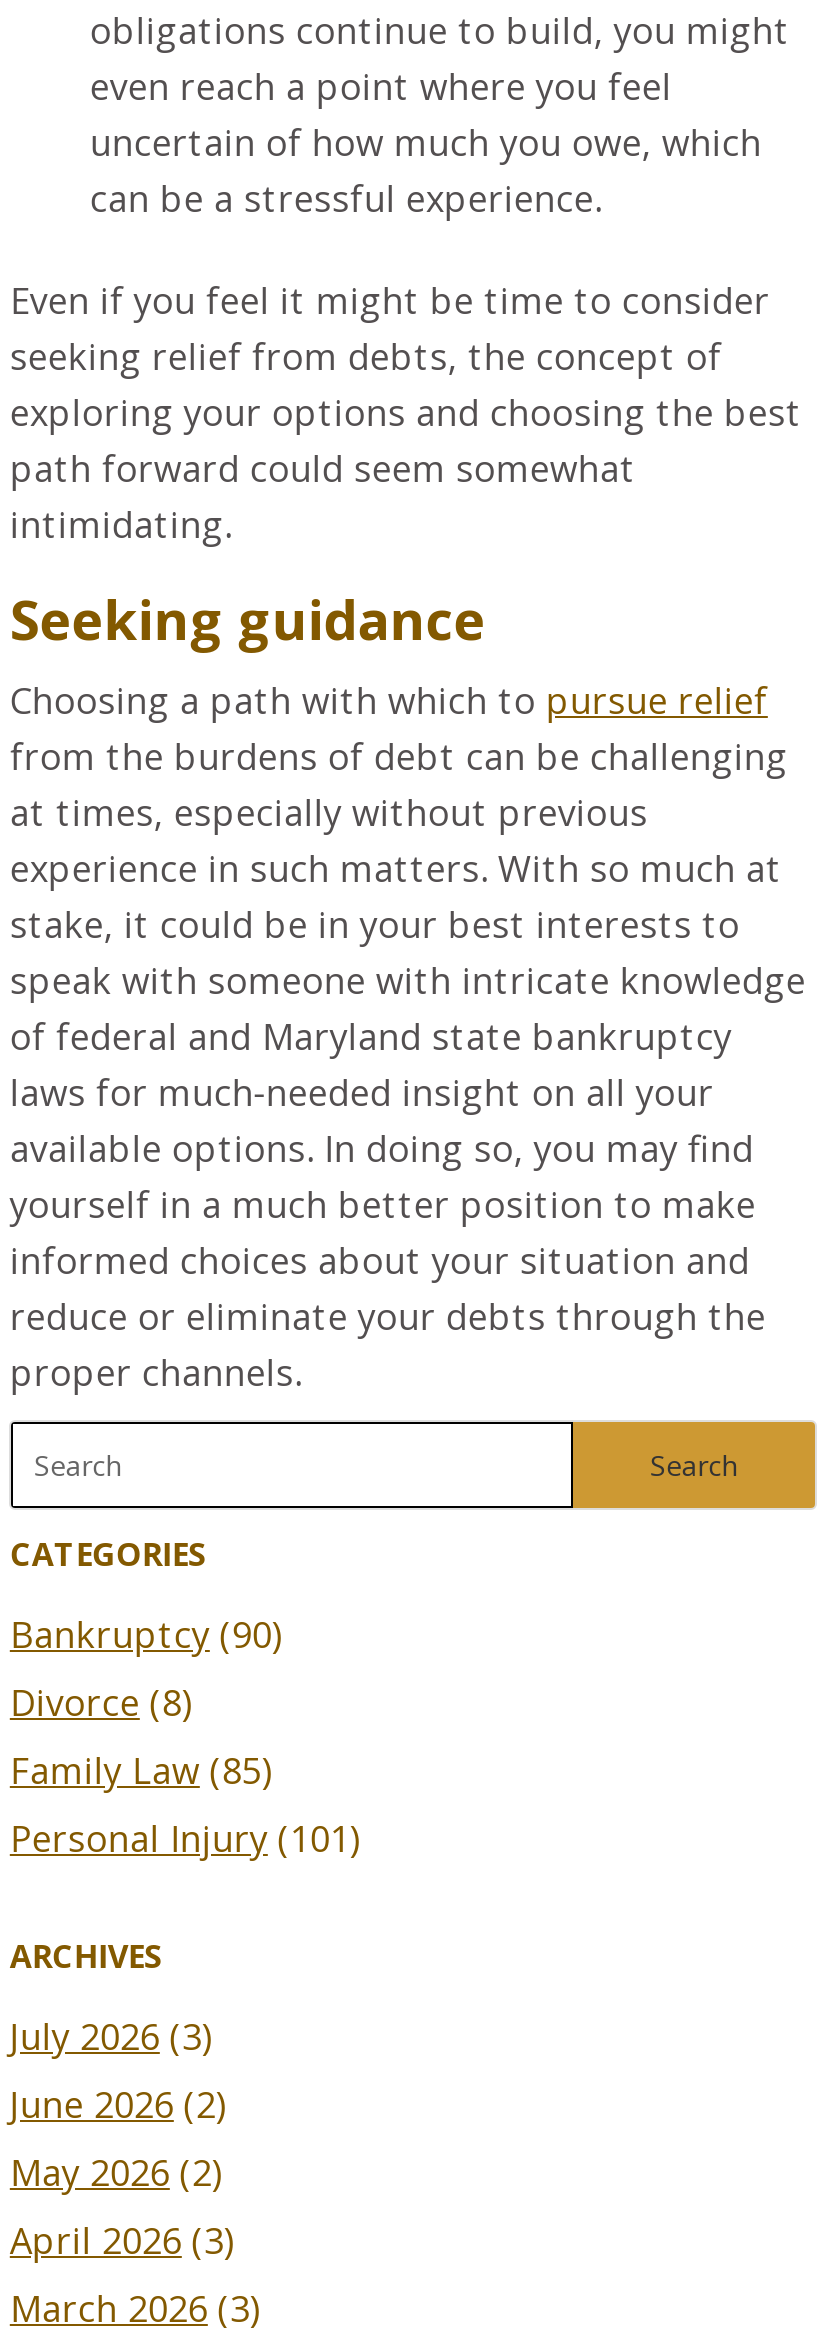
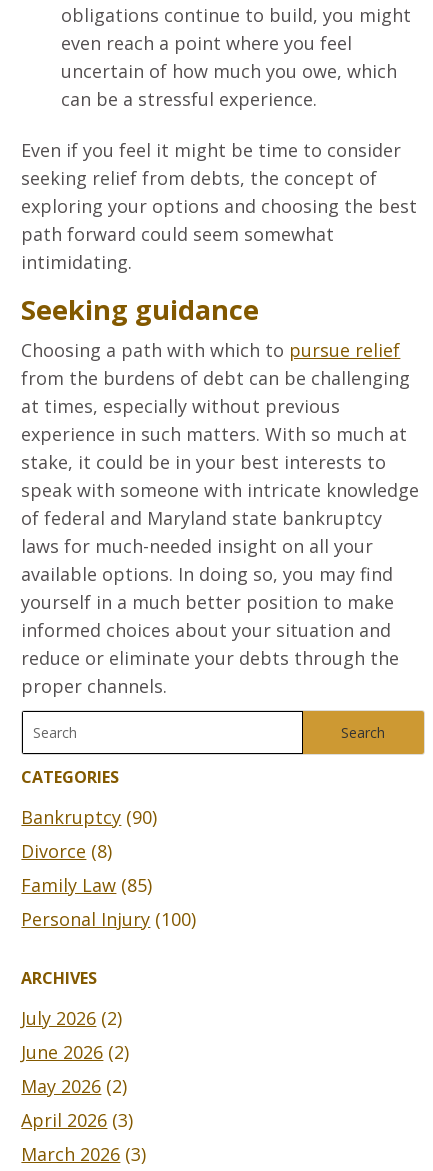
- Personal Injury (101)
+ Personal Injury (100)

- July 2026 (3)
+ July 2026 (2)
